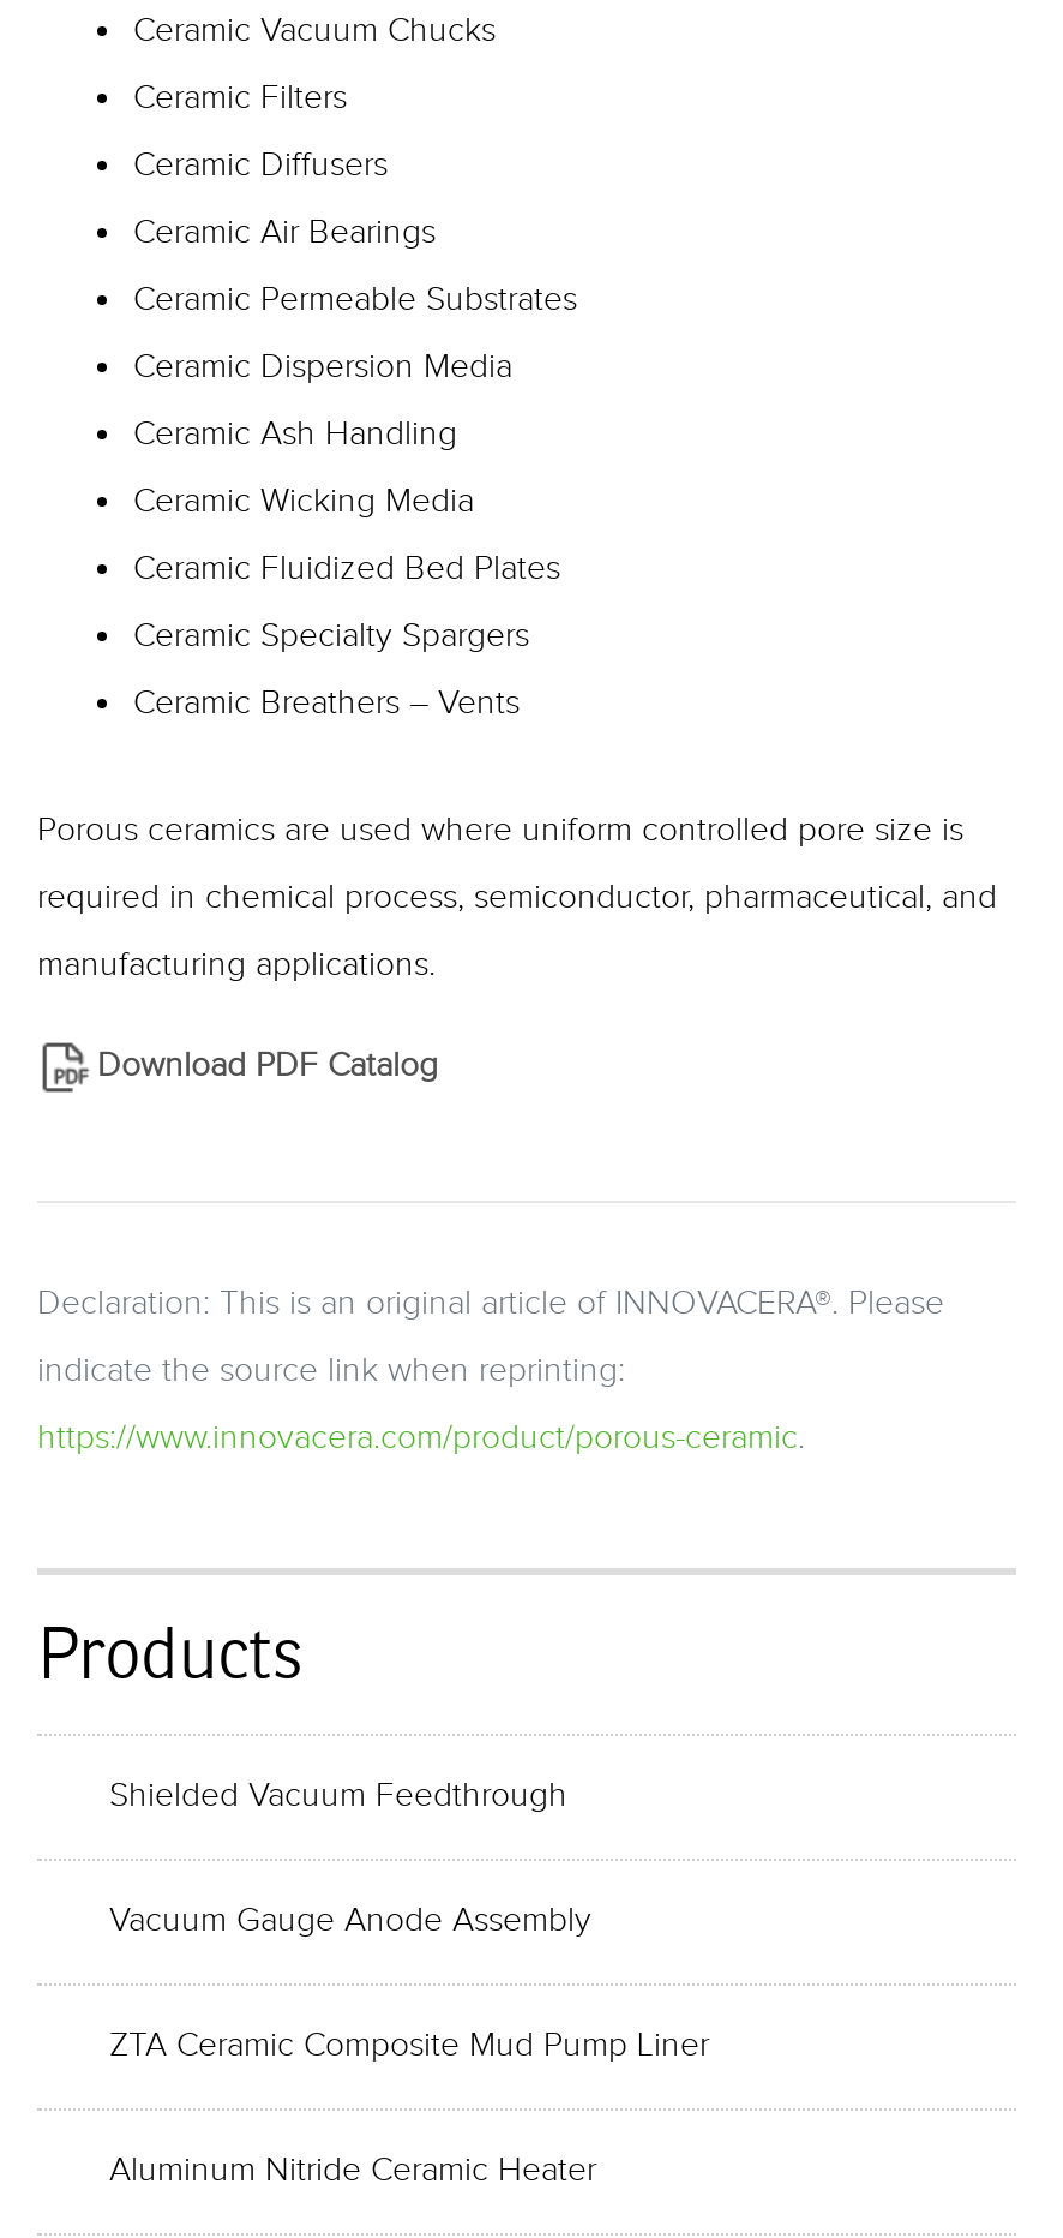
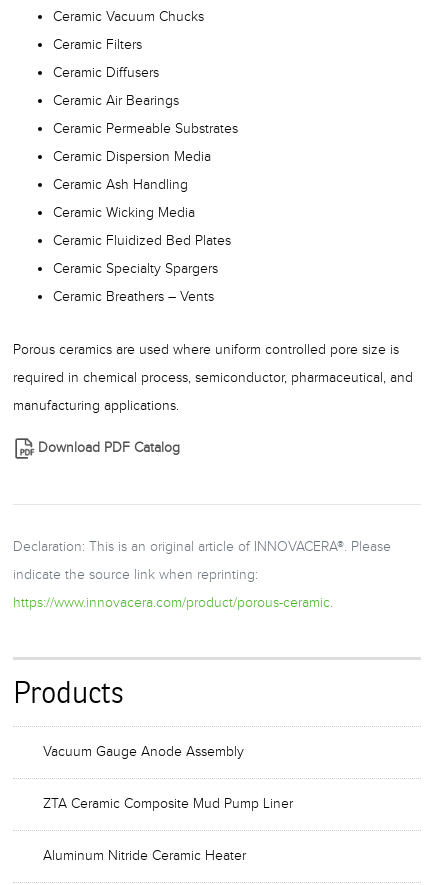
- Shielded Vacuum Feedthrough
